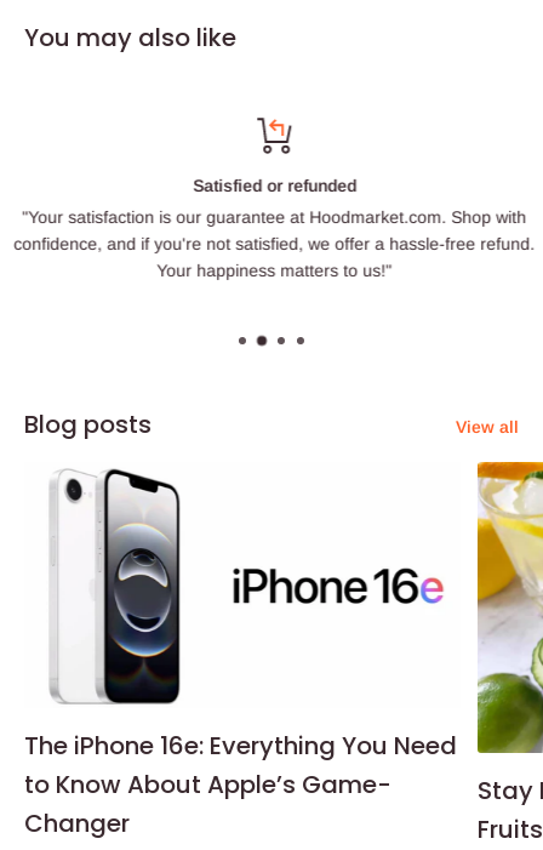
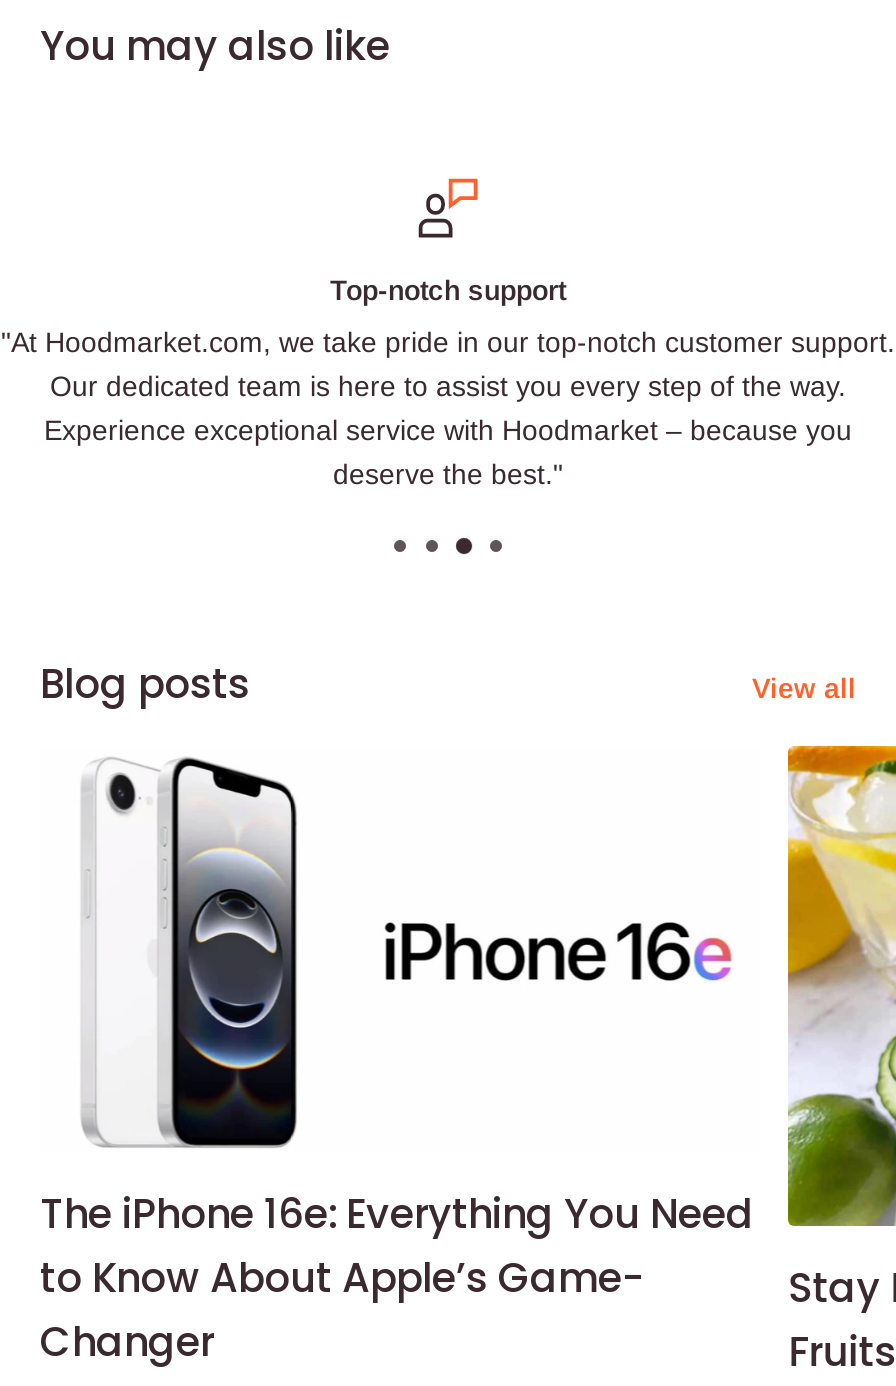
- [image]
- Satisfied or refunded
+ [image]
+ Top-notch support

- "Your satisfaction is our guarantee at Hoodmarket.com. Shop with
- confidence, and if you're not satisfied, we offer a hassle-free refund.
- Your happiness matters to us!"
+ "At Hoodmarket.com, we take pride in our top-notch customer support.
+ Our dedicated team is here to assist you every step of the way.
+ Experience exceptional service with Hoodmarket – because you
+ deserve the best."
